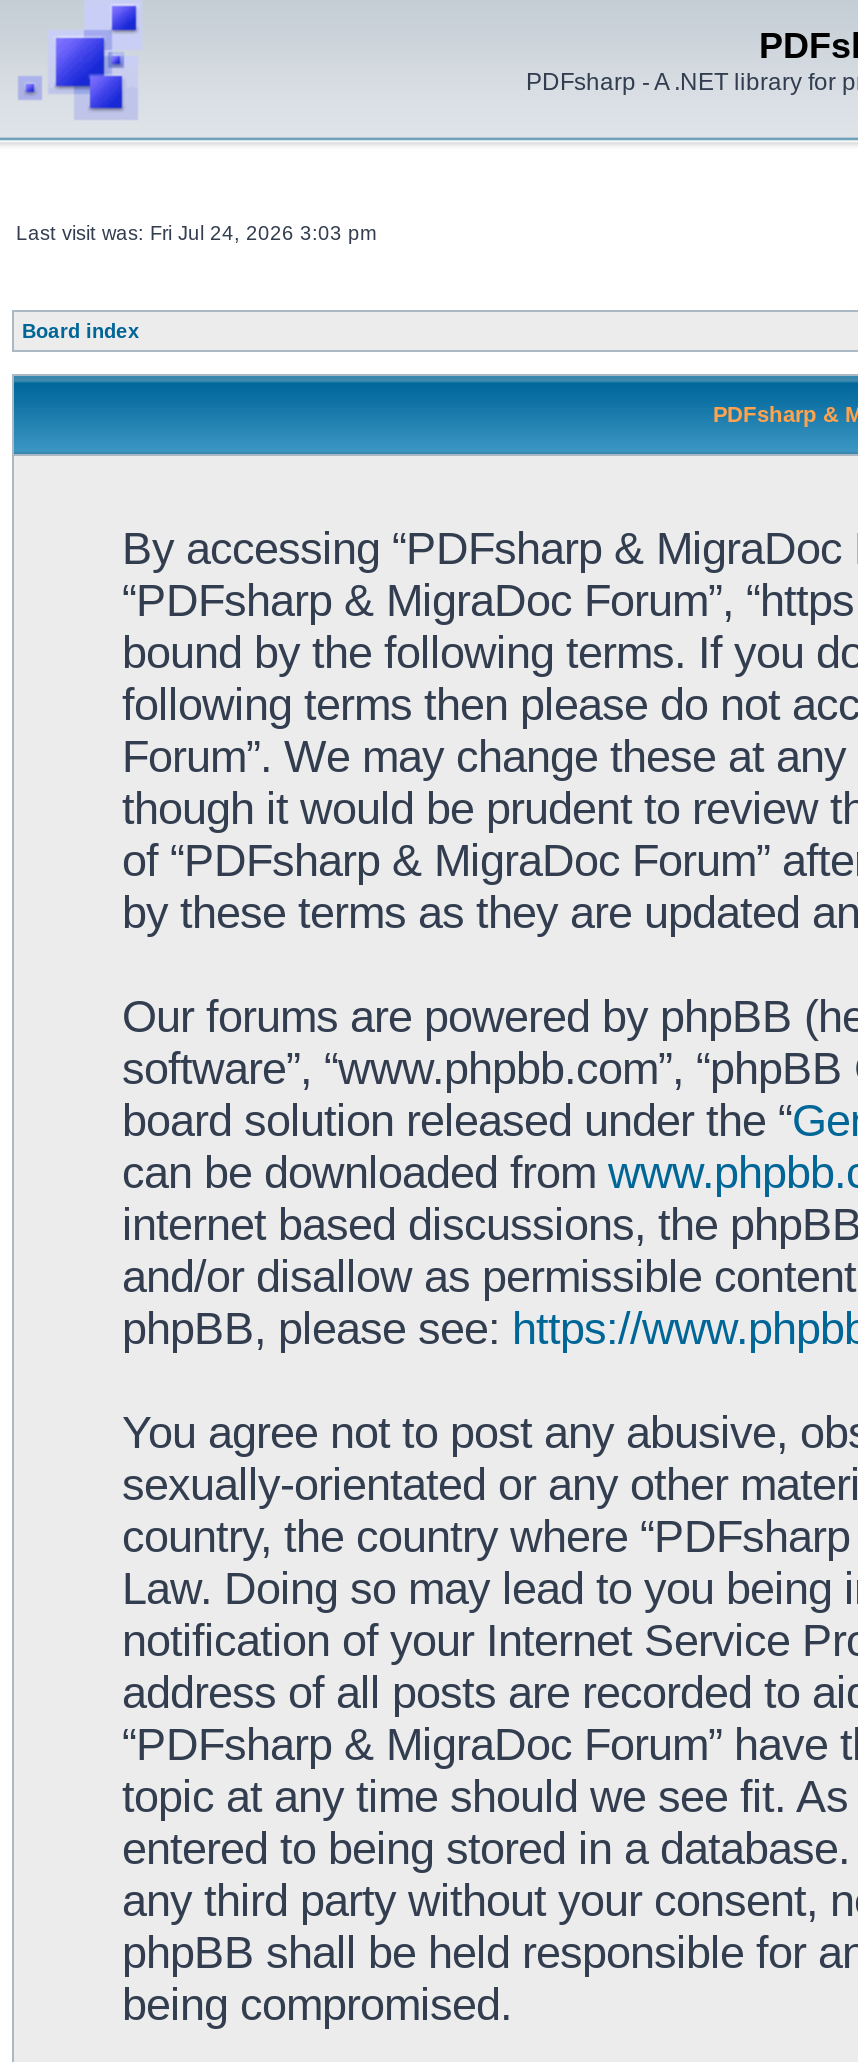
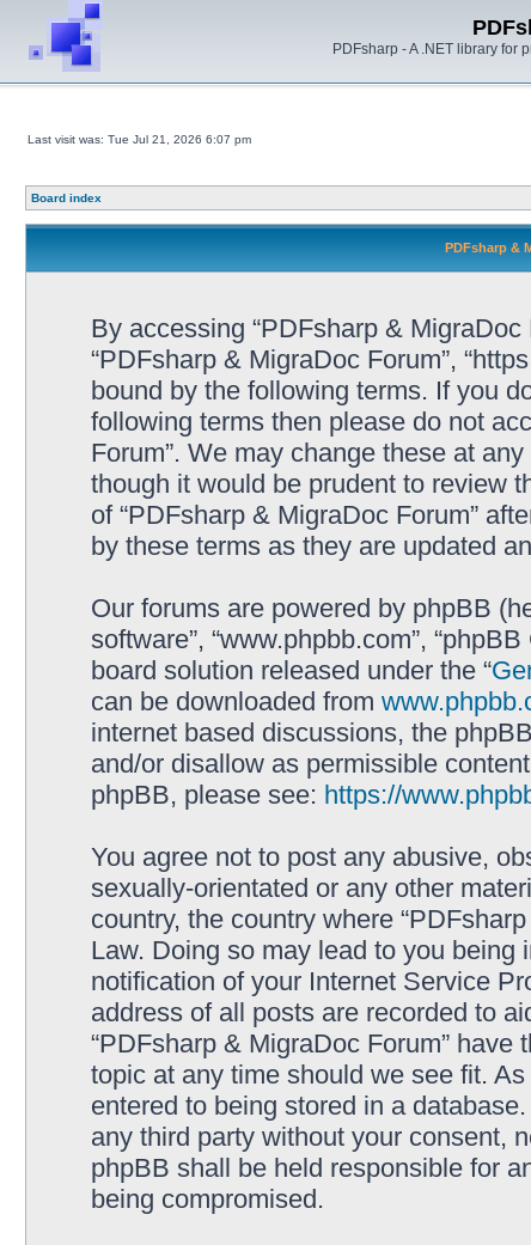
- Last visit was: Fri Jul 24, 2026 3:03 pm
+ Last visit was: Tue Jul 21, 2026 6:07 pm
